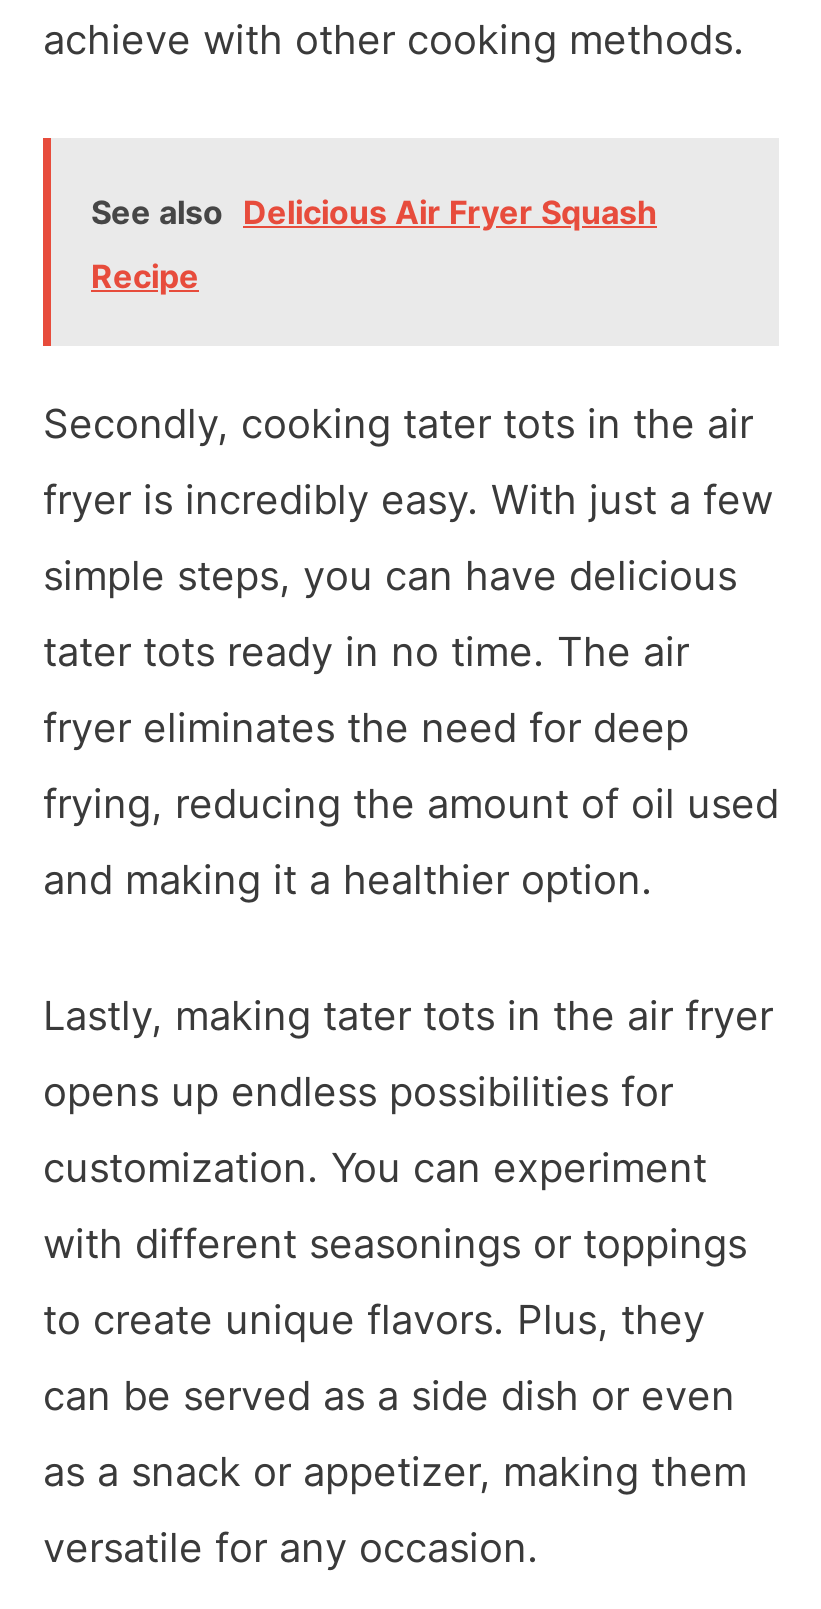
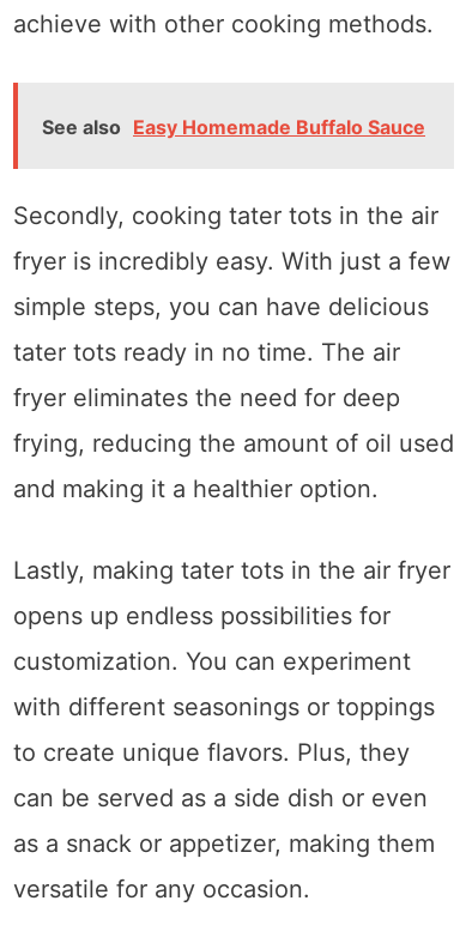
- See also Delicious Air Fryer Squash
- Recipe
+ See also Easy Homemade Buffalo Sauce
